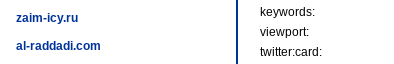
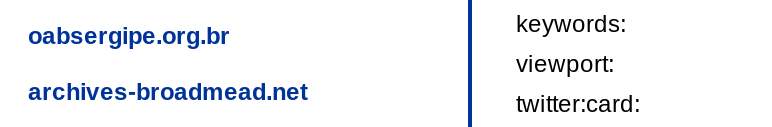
- zaim-icy.ru
+ oabsergipe.org.br

- al-raddadi.com
+ archives-broadmead.net
